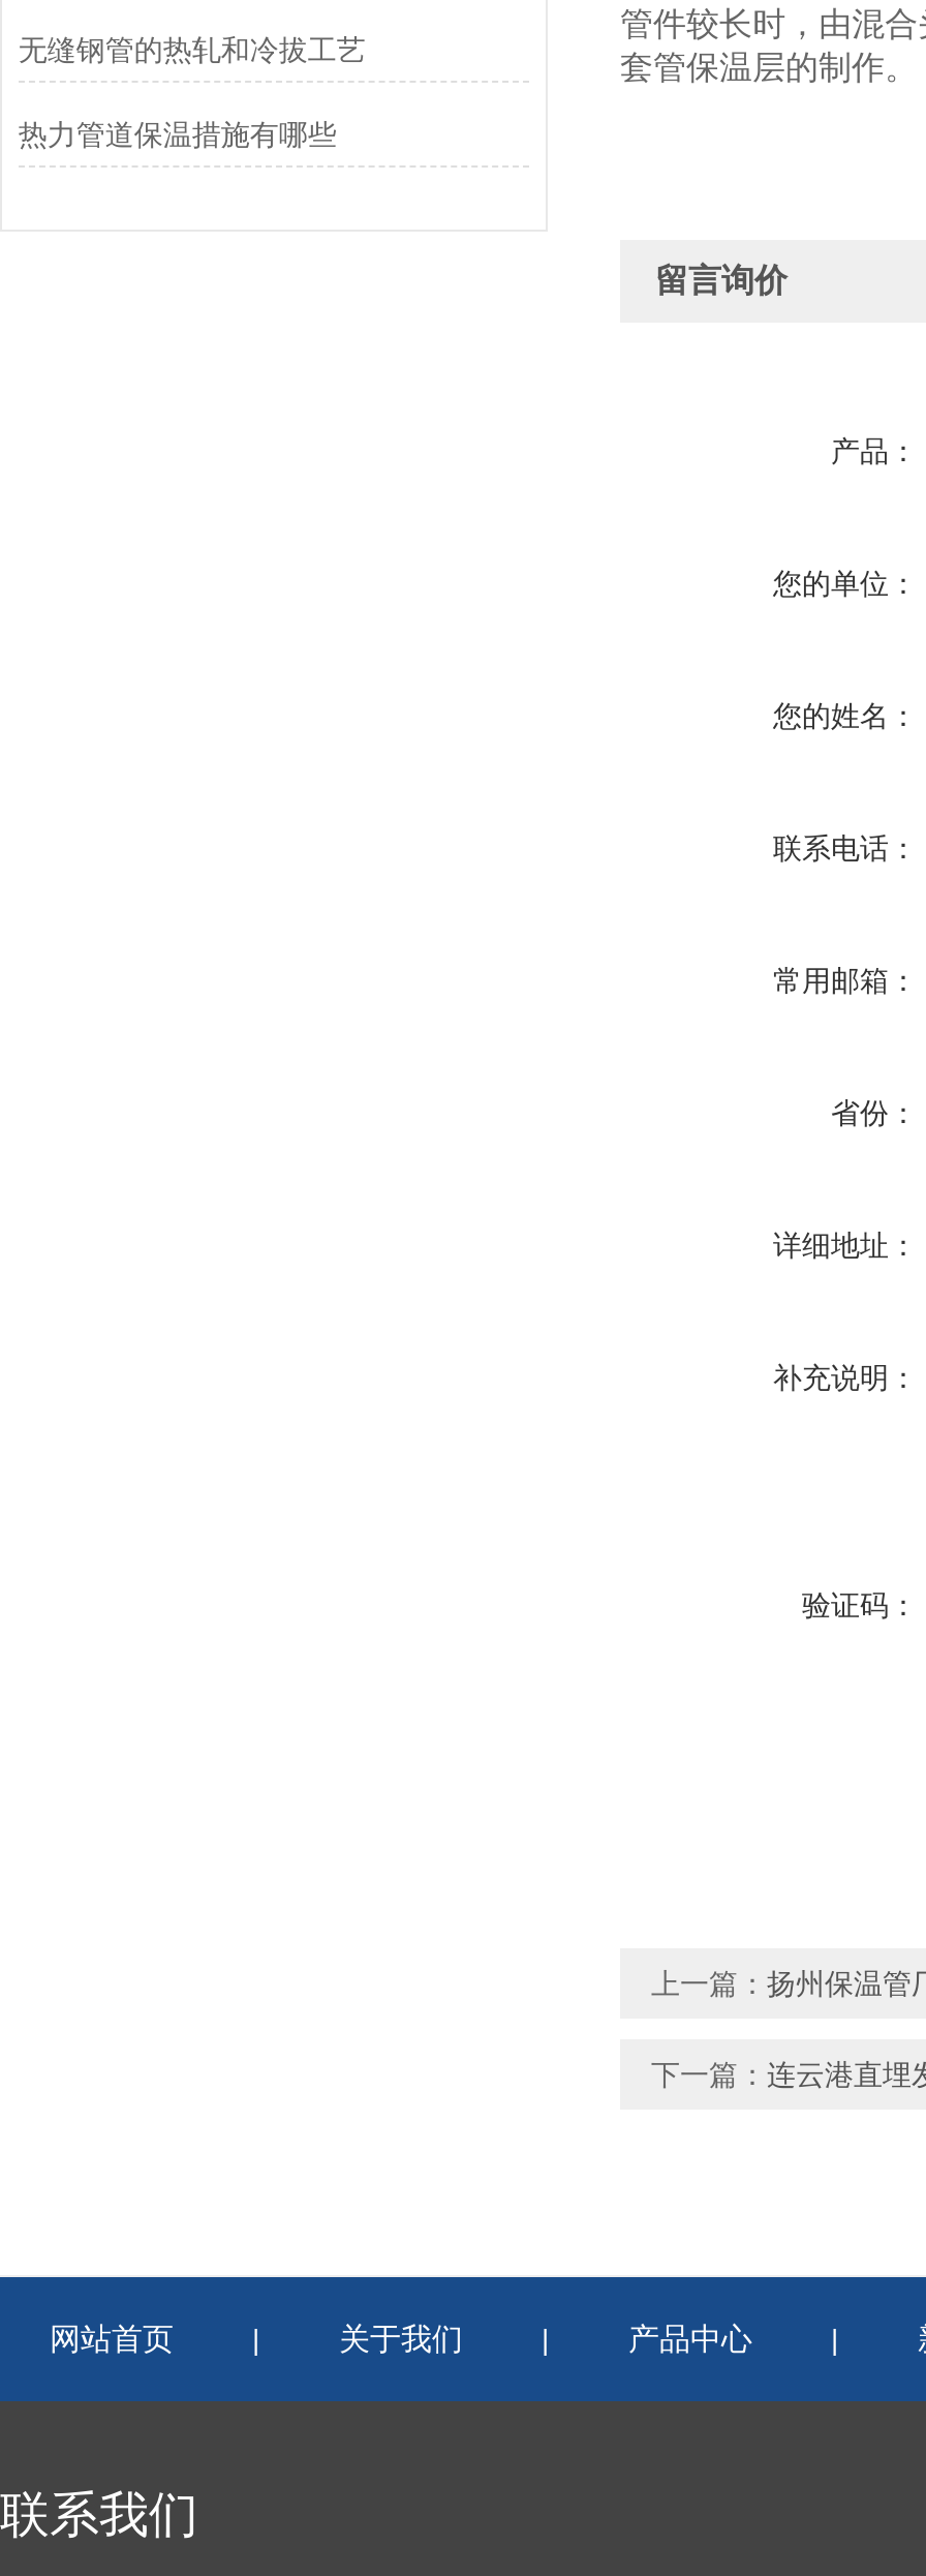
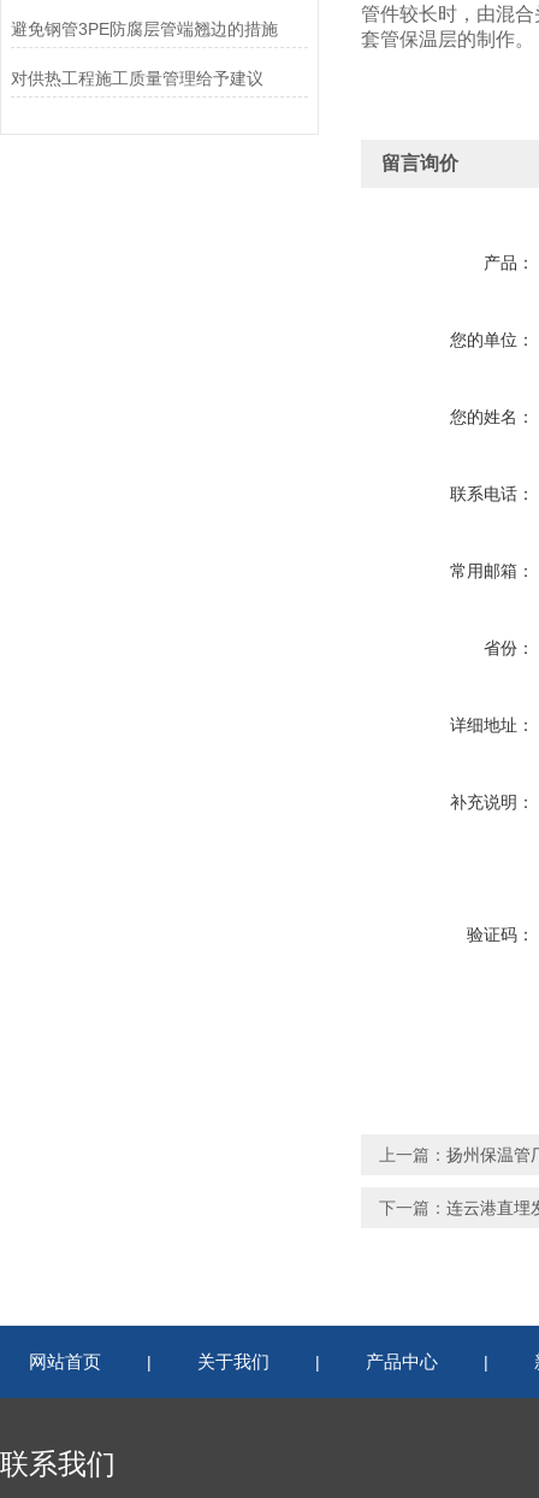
- 无缝钢管的热轧和冷拔工艺
+ 避免钢管3PE防腐层管端翘边的措施

- 热力管道保温措施有哪些
+ 对供热工程施工质量管理给予建议
